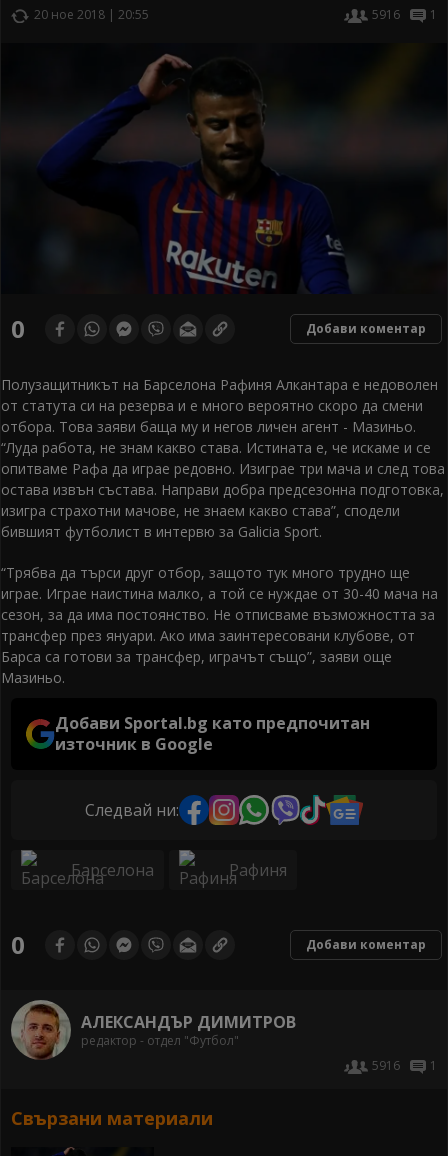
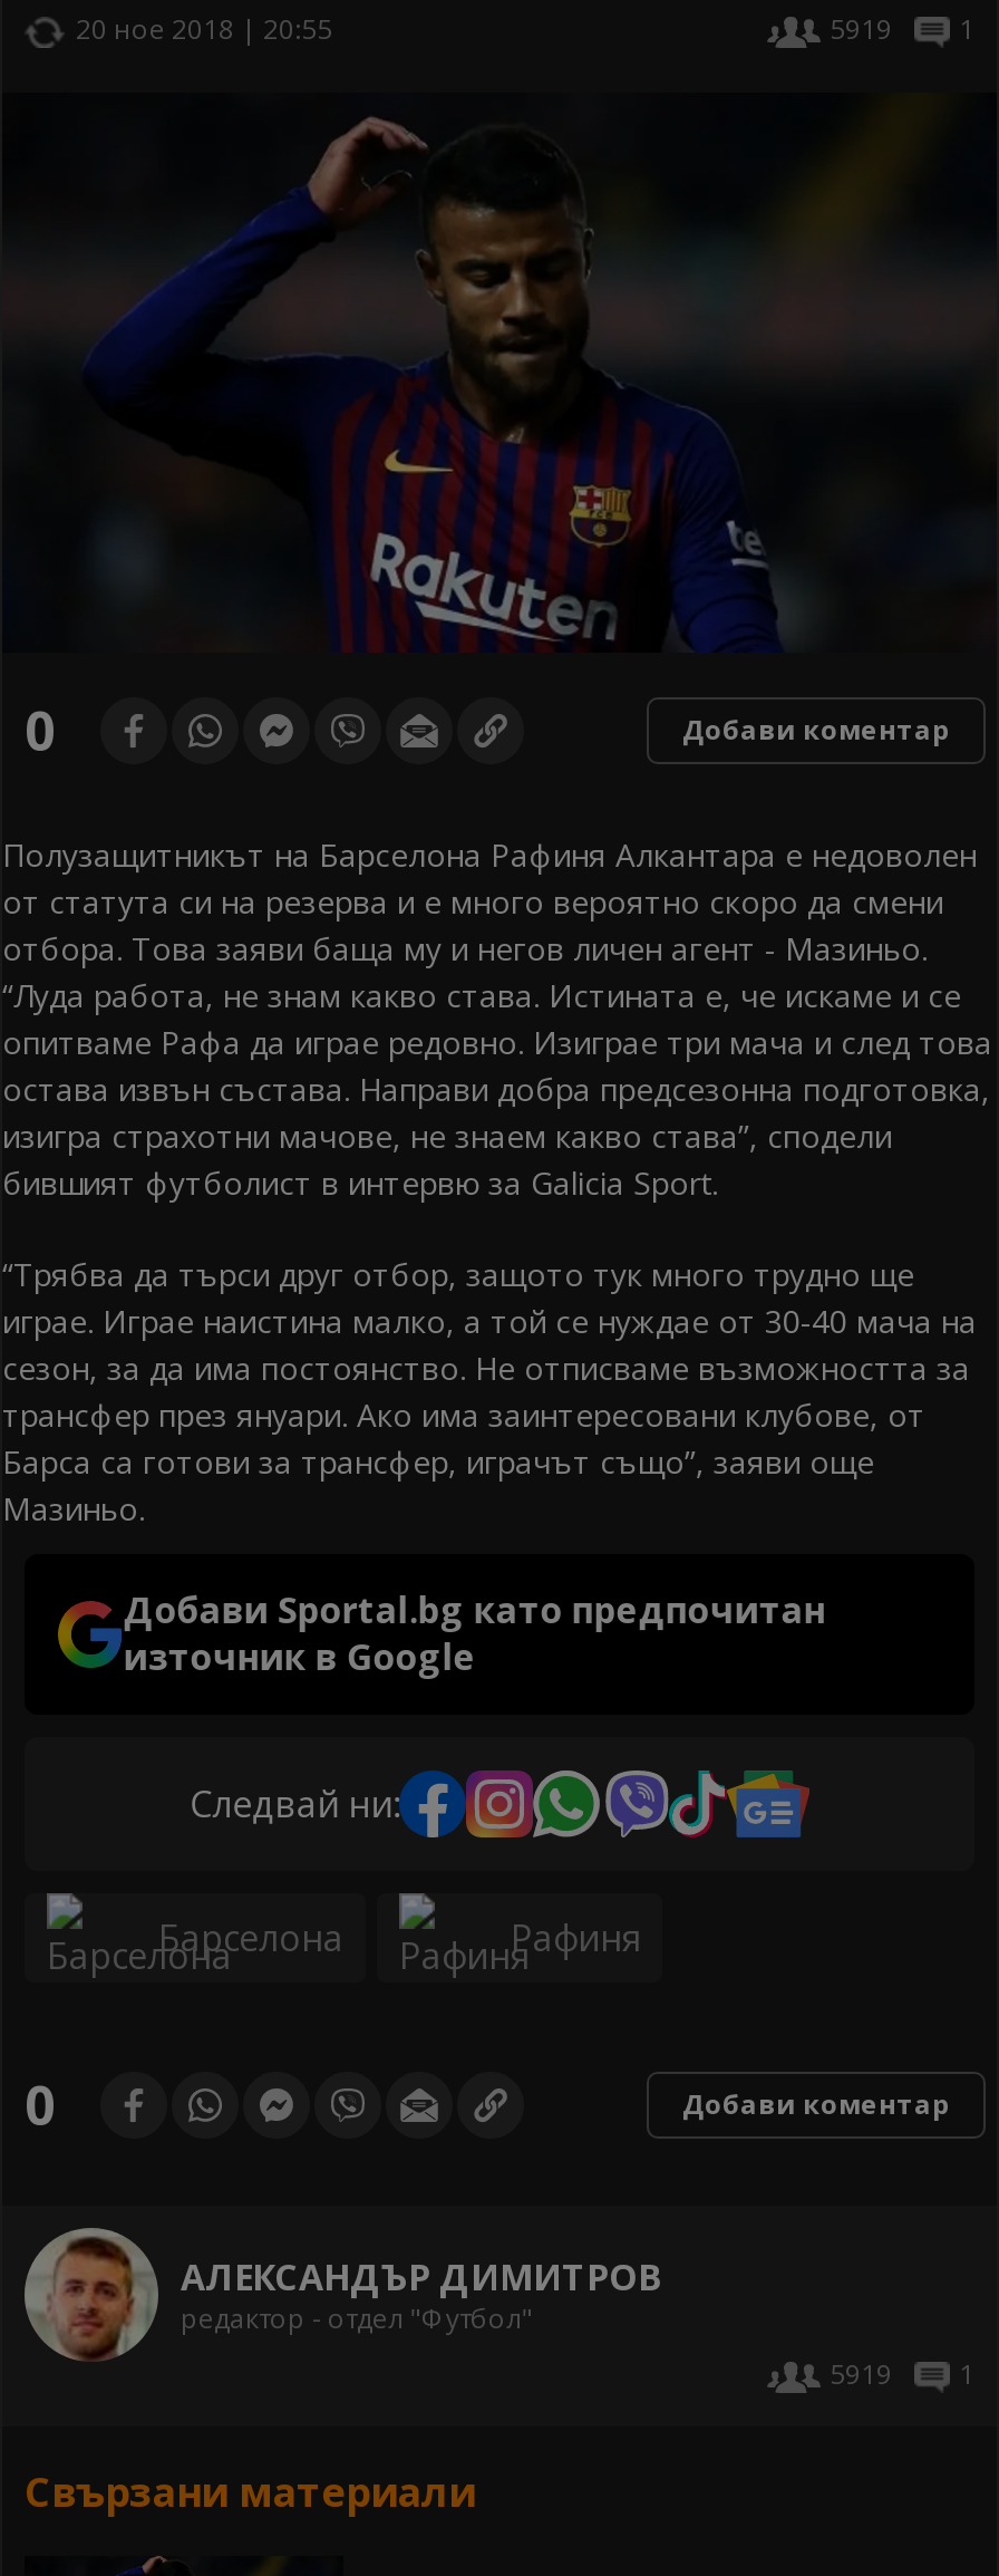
- 5916 1
+ 5919 1

- 5916 1
+ 5919 1
